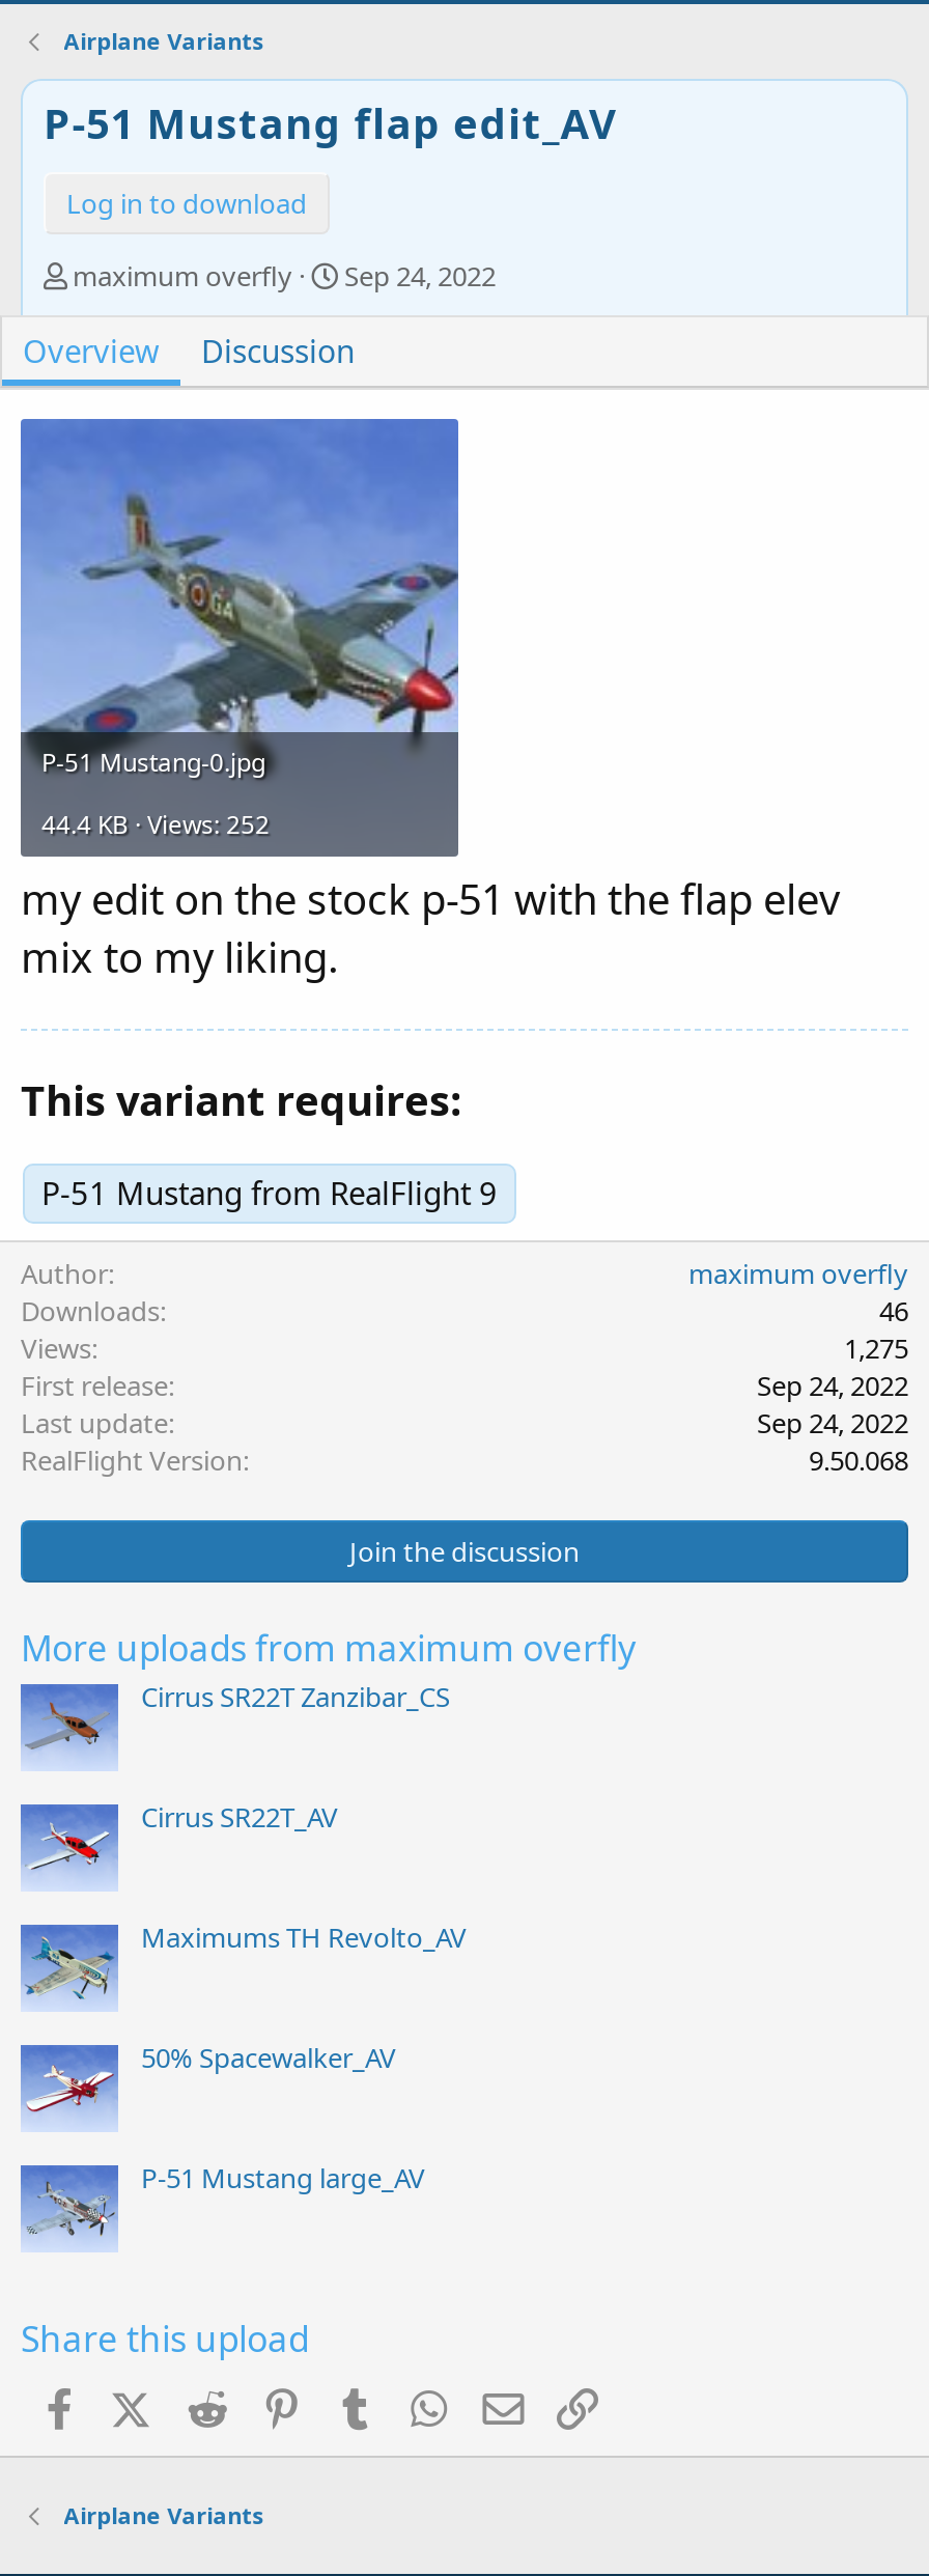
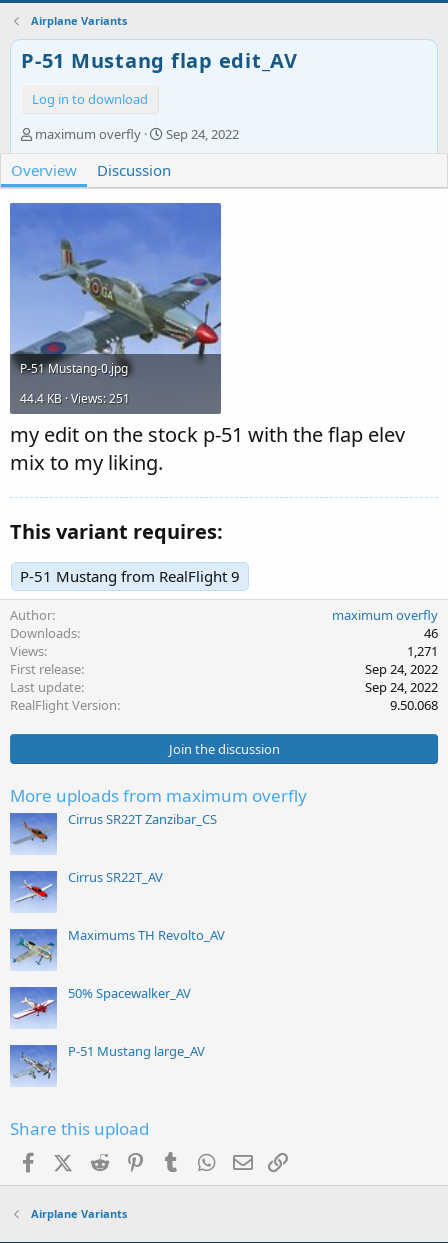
- 44.4 KB · Views: 252
+ 44.4 KB · Views: 251

- 1,275
+ 1,271
